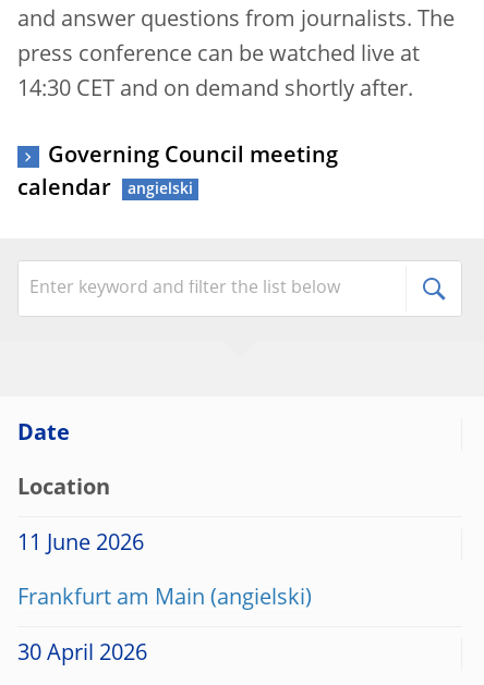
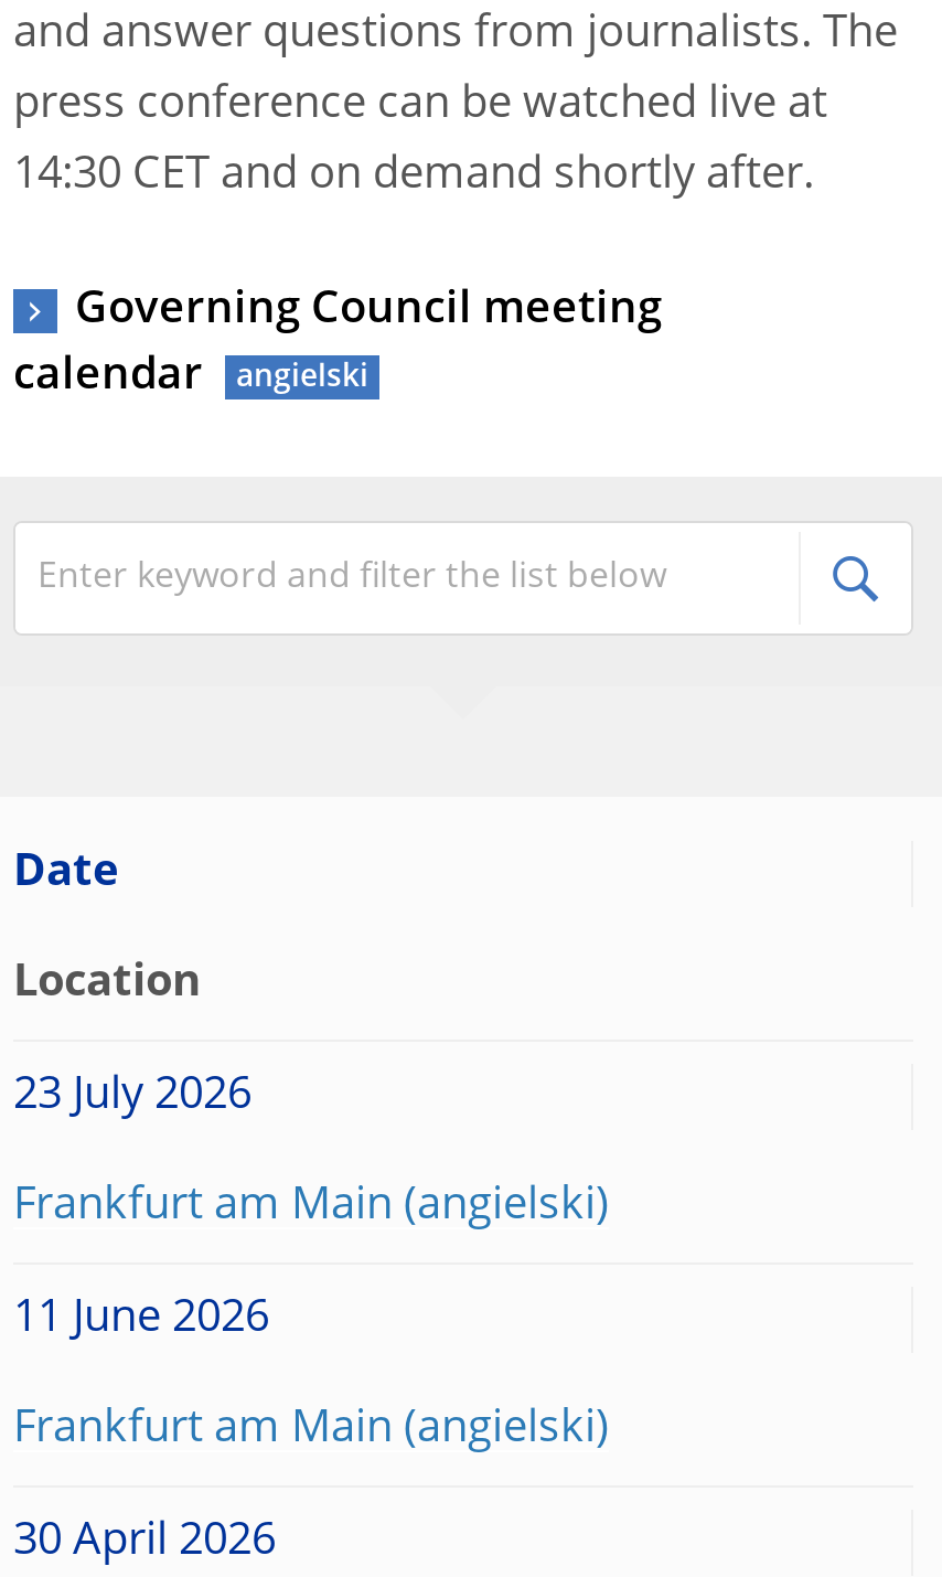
+ 23 July 2026
+ Frankfurt am Main
